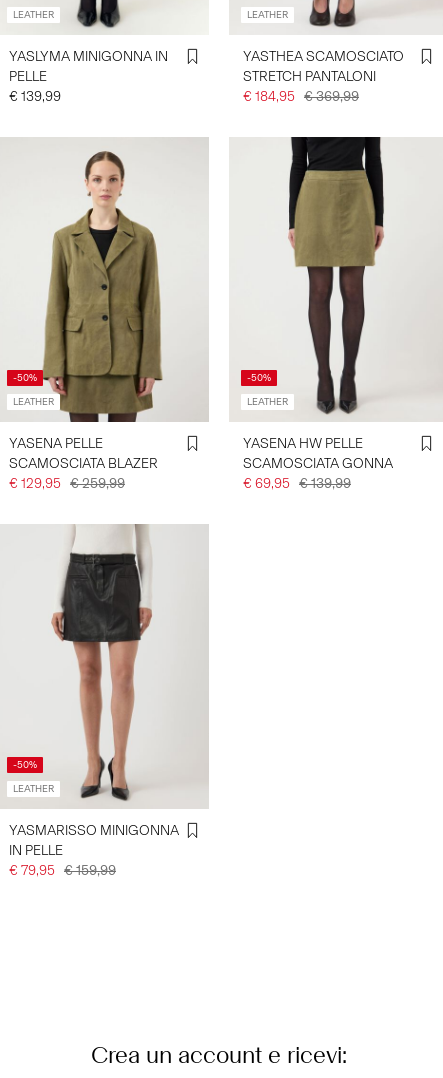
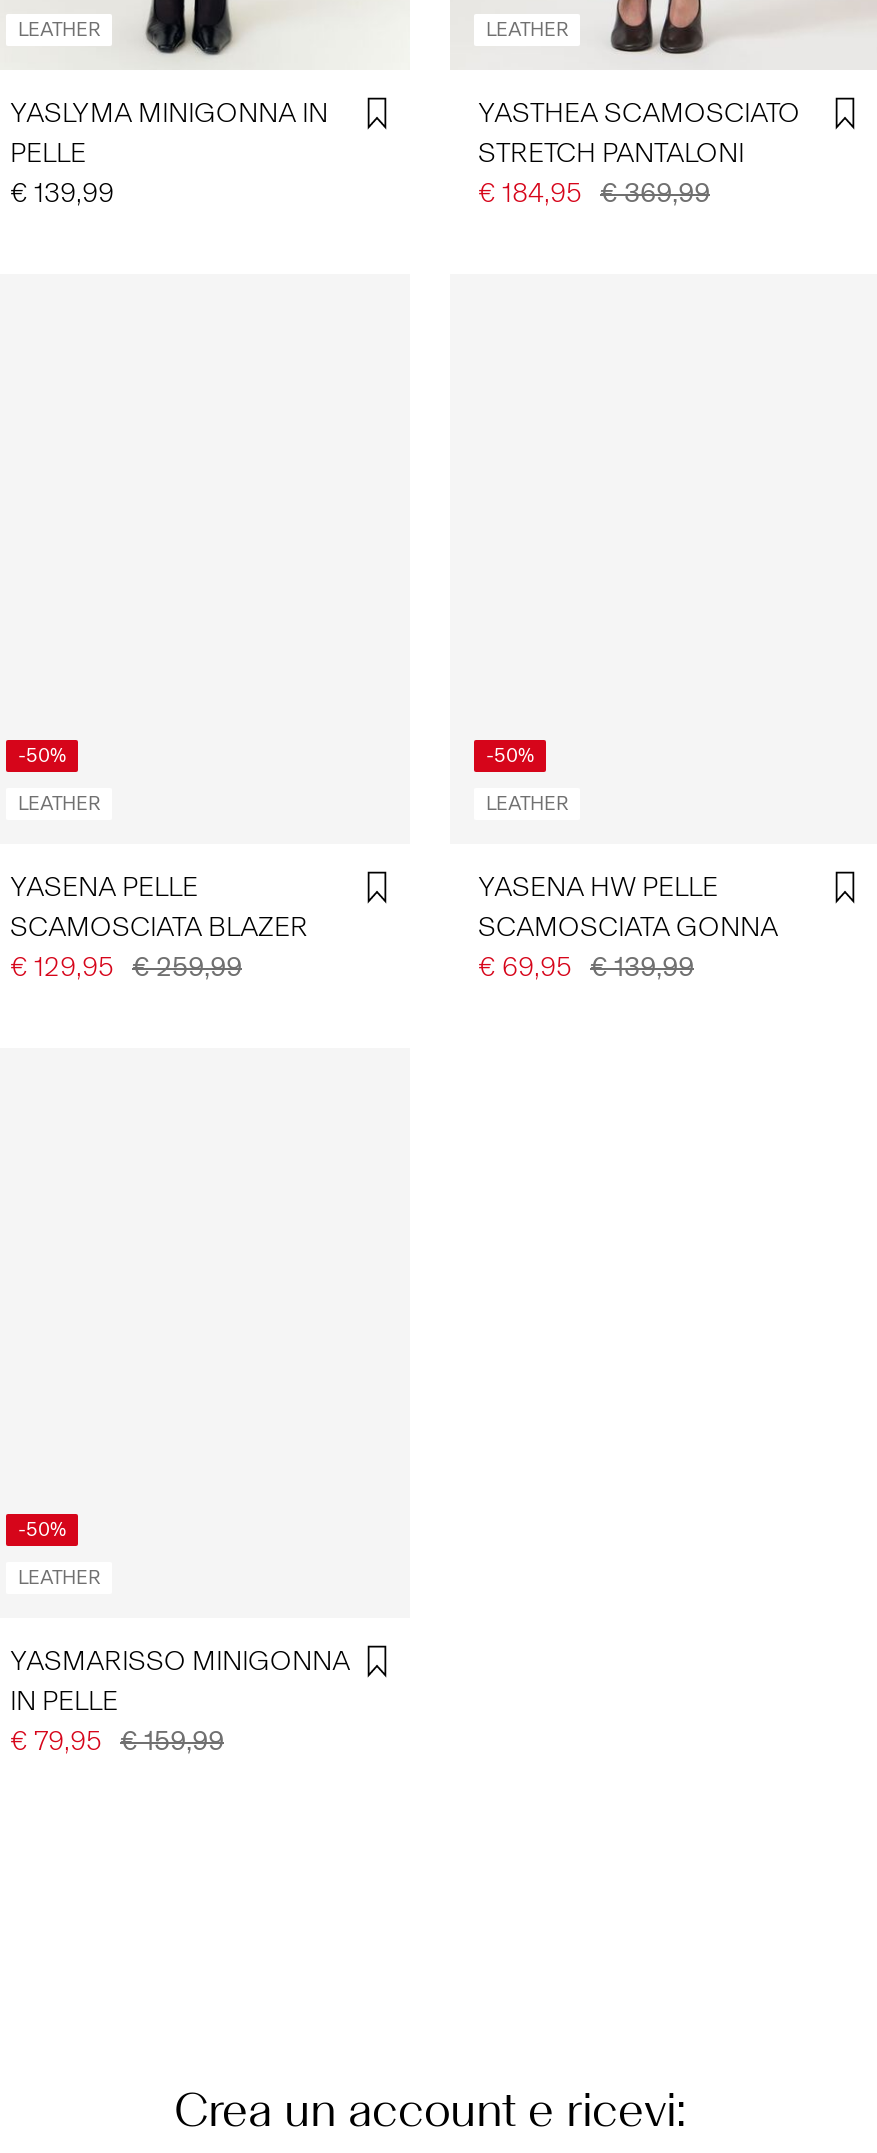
- [image]

- [image]

- [image]
